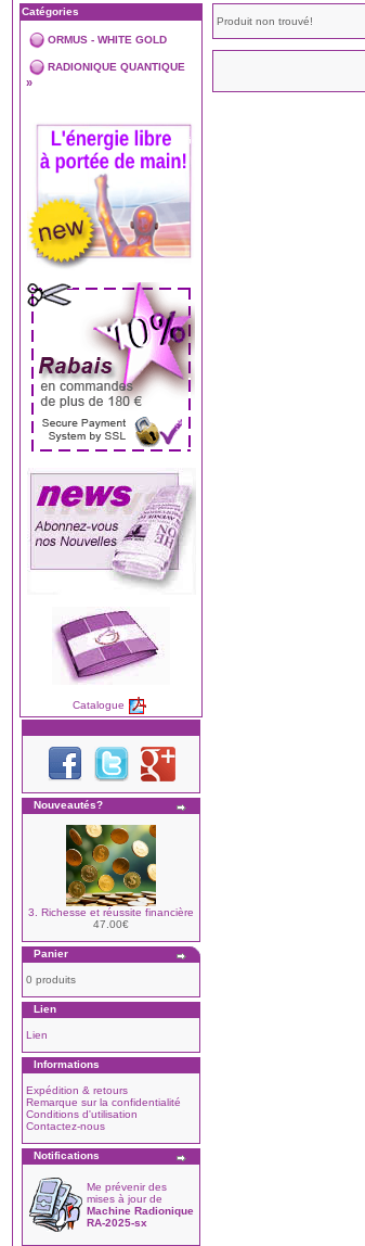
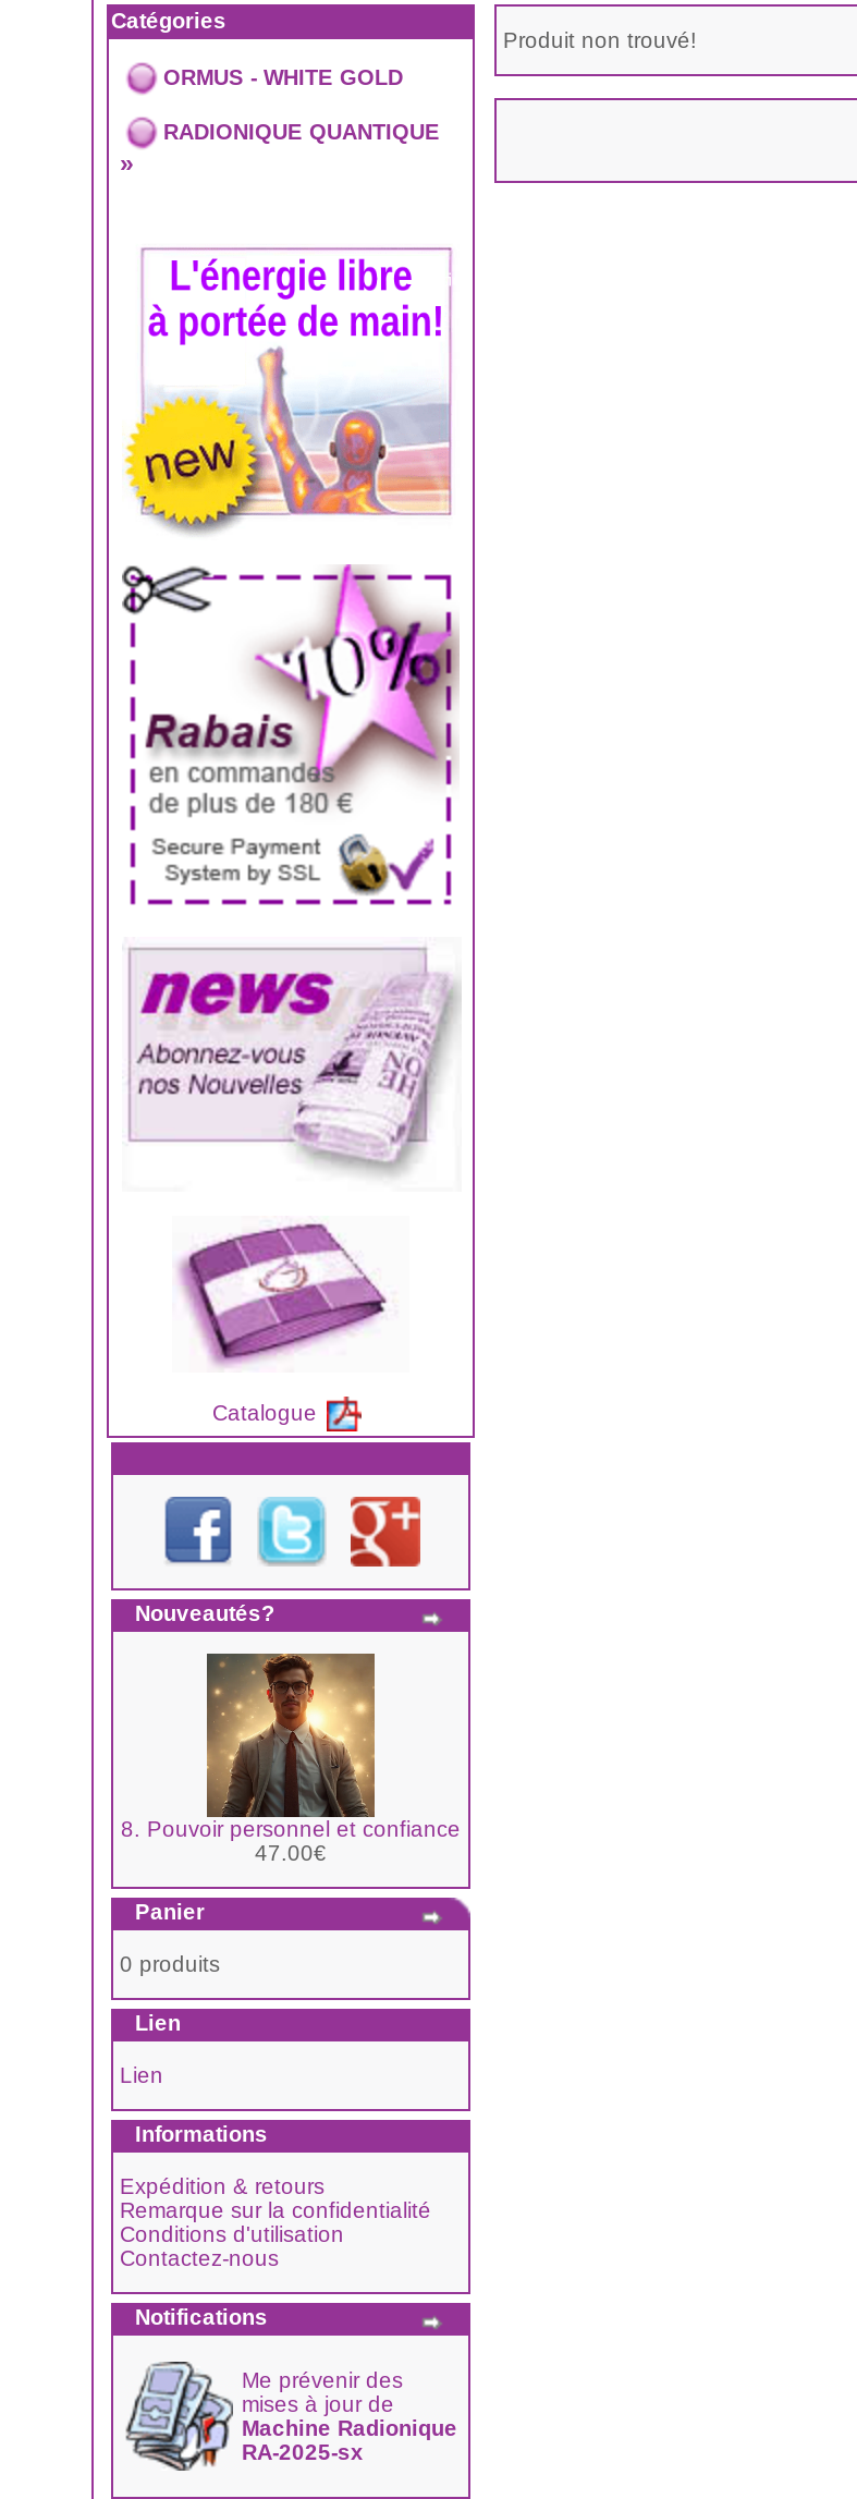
- [image]
- 3. Richesse et réussite financière
+ [image]
+ 8. Pouvoir personnel et confiance
